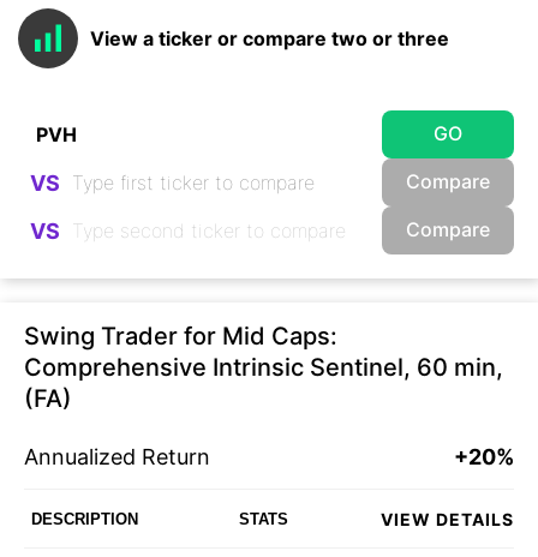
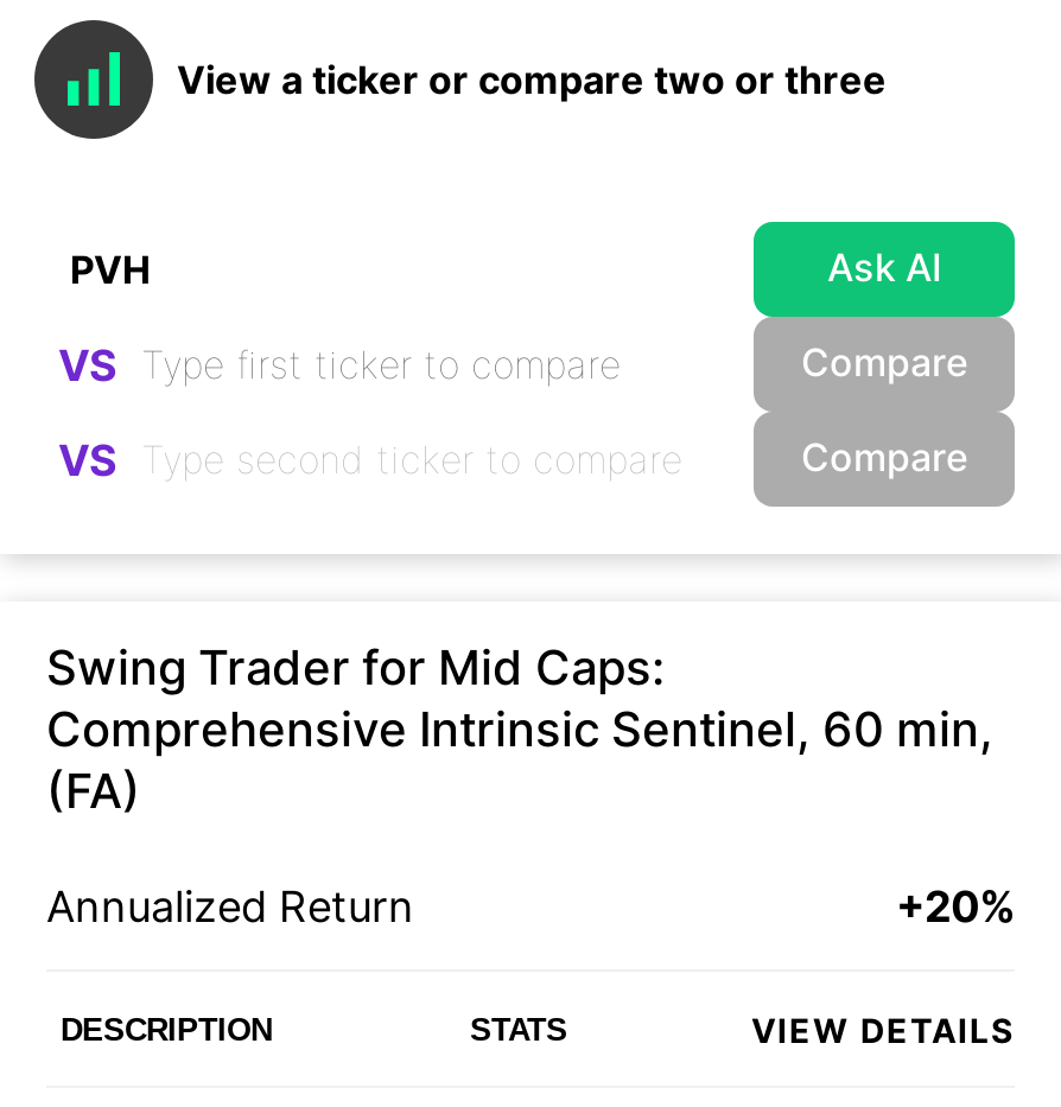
- GO
+ Ask AI
